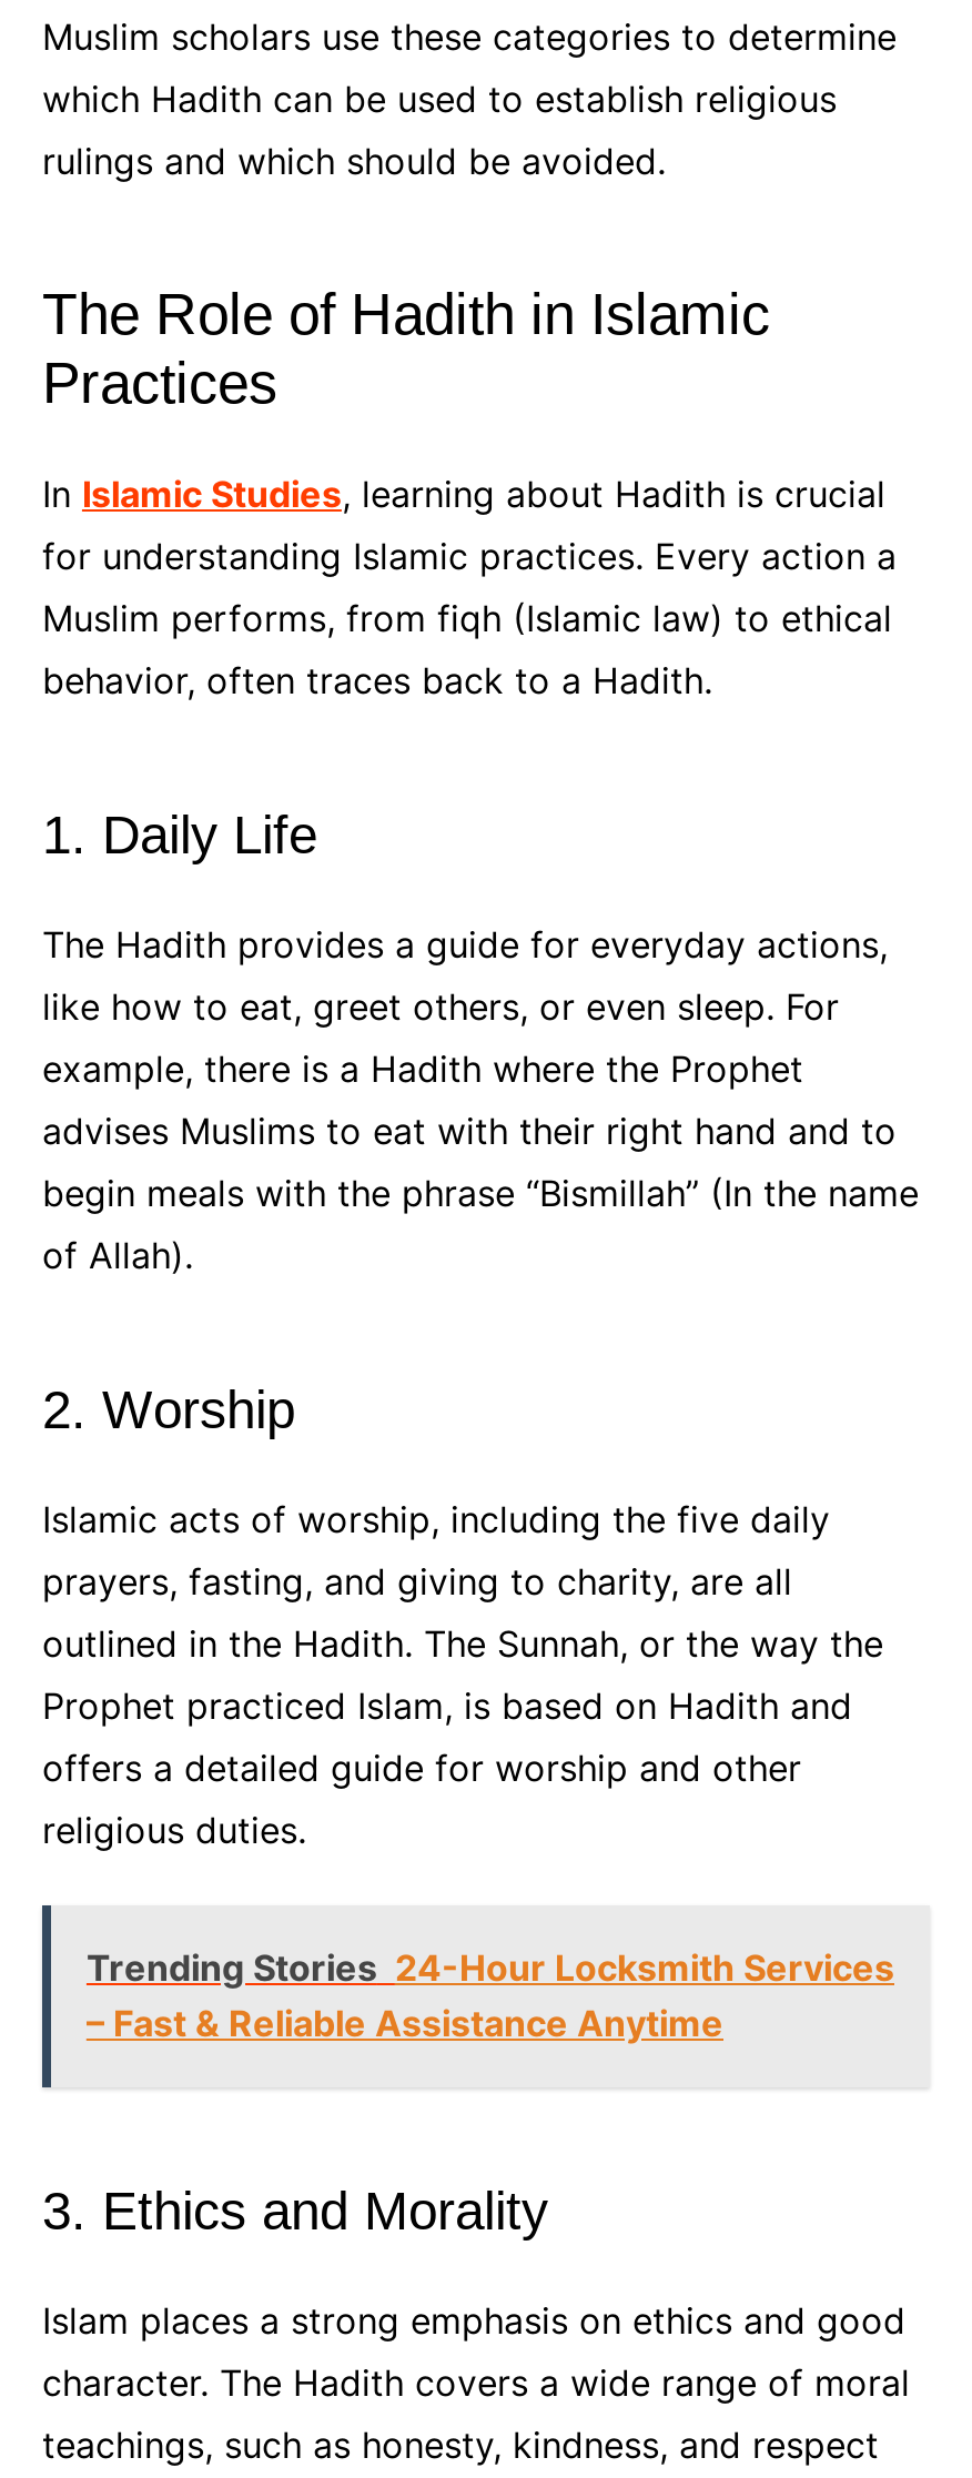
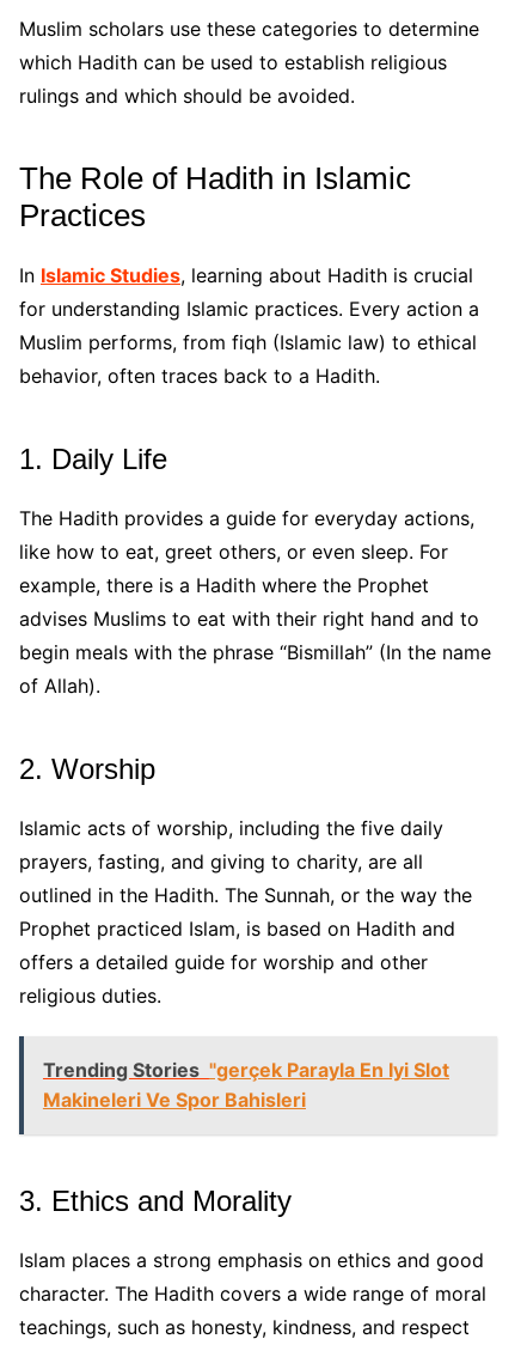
- Trending Stories 24-Hour Locksmith Services
- – Fast & Reliable Assistance Anytime
+ Trending Stories "gerçek Parayla En Iyi Slot
+ Makineleri Ve Spor Bahisleri
